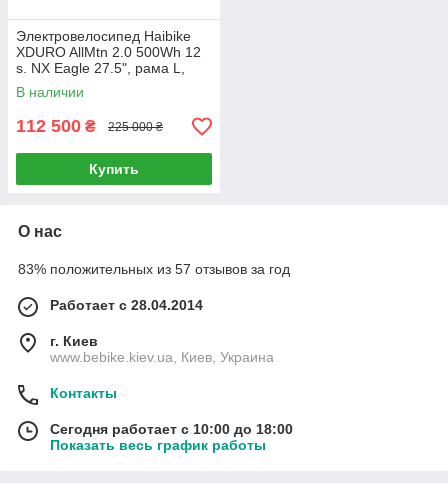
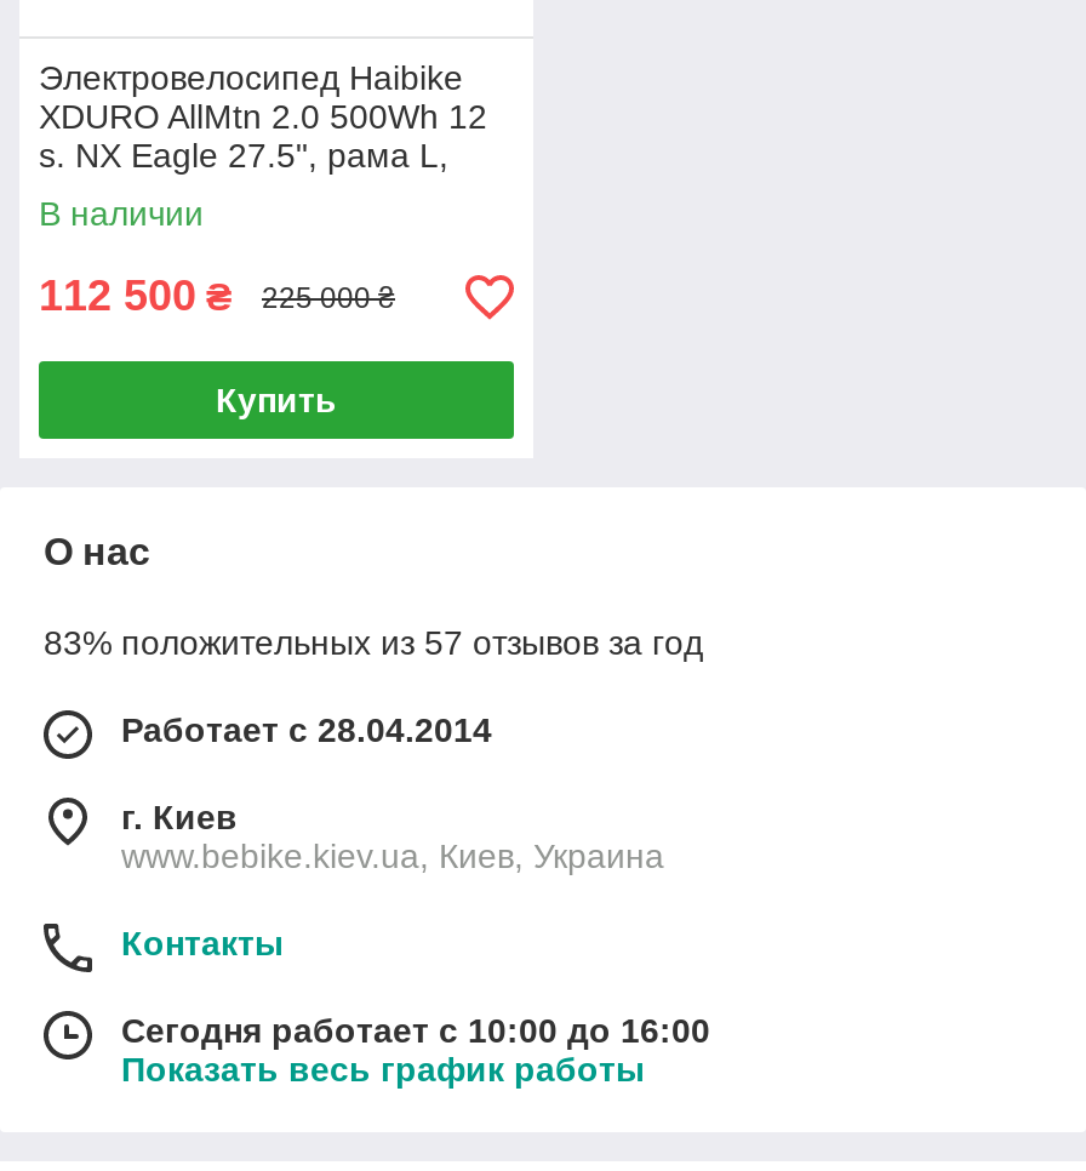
- Сегодня работает с 10:00 до 18:00
+ Сегодня работает с 10:00 до 16:00
